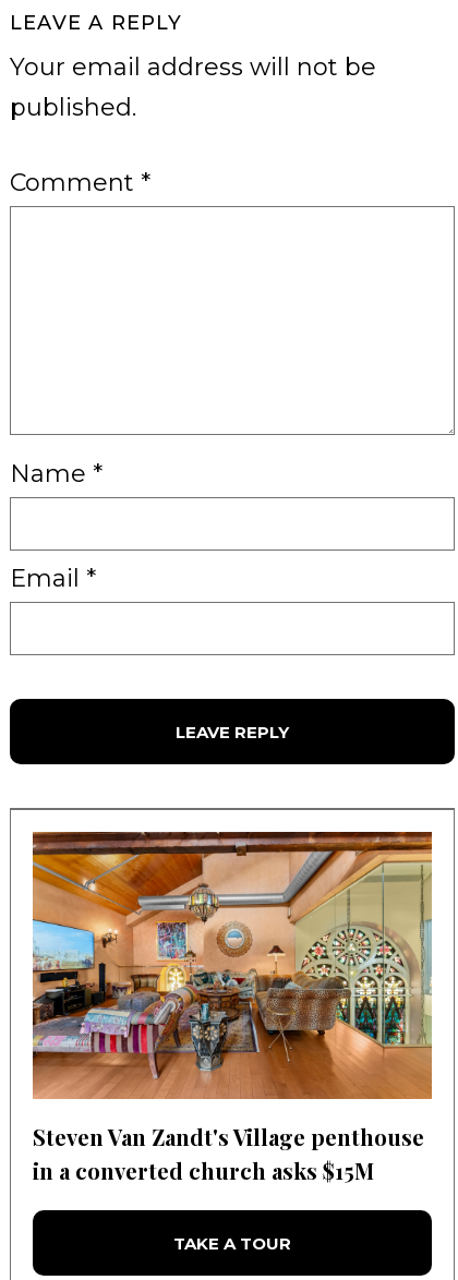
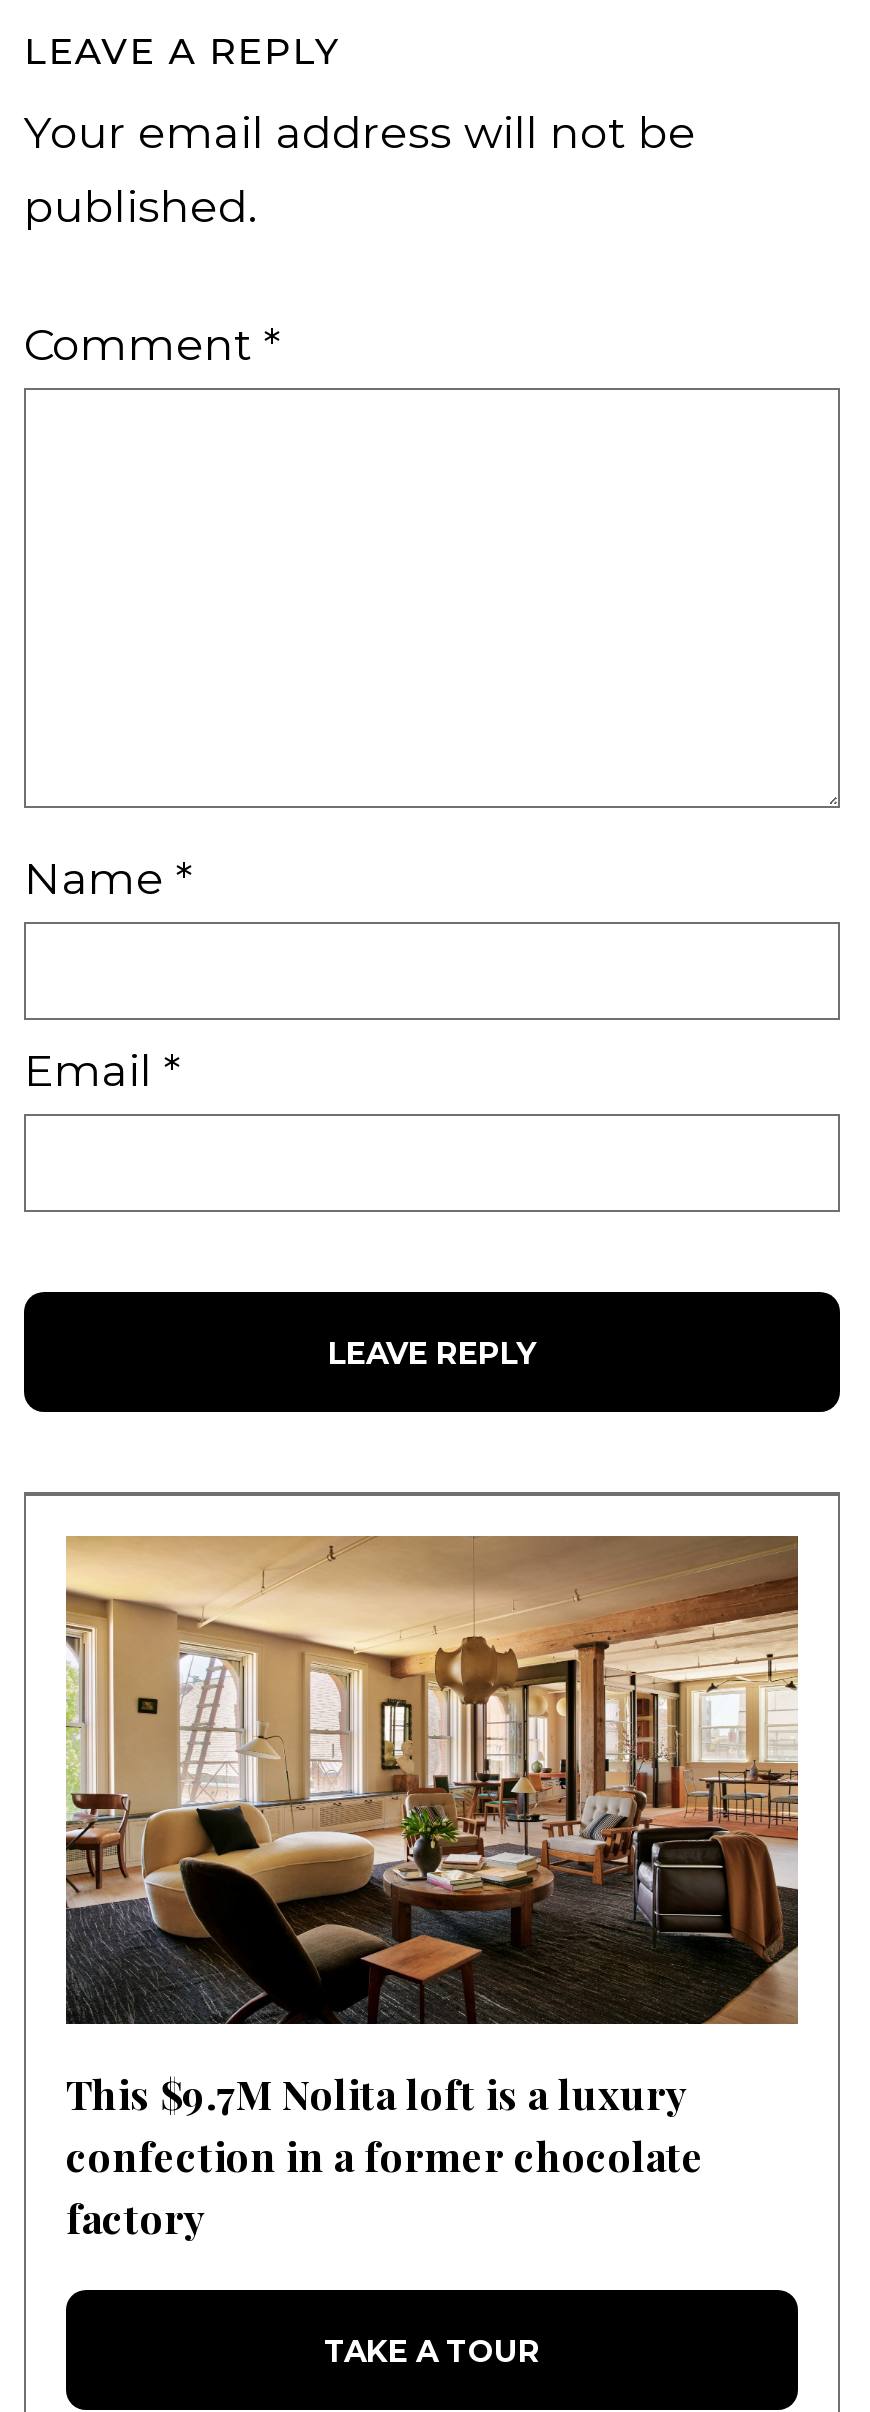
- [image]
- Steven Van Zandt's Village penthouse
- in a converted church asks $15M
+ [image]
+ This $9.7M Nolita loft is a luxury
+ confection in a former chocolate
+ factory
